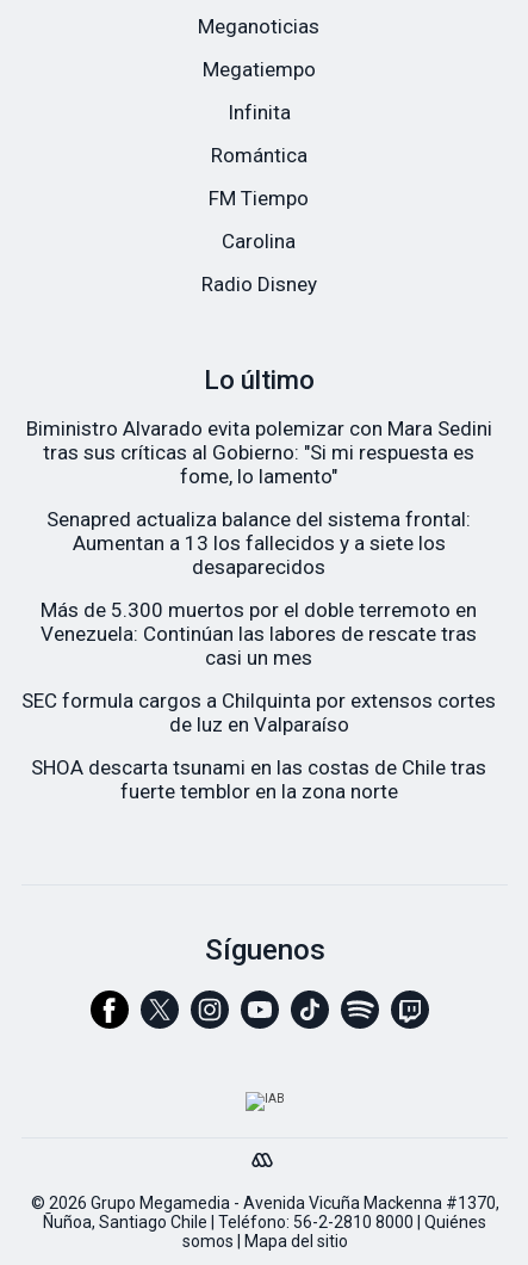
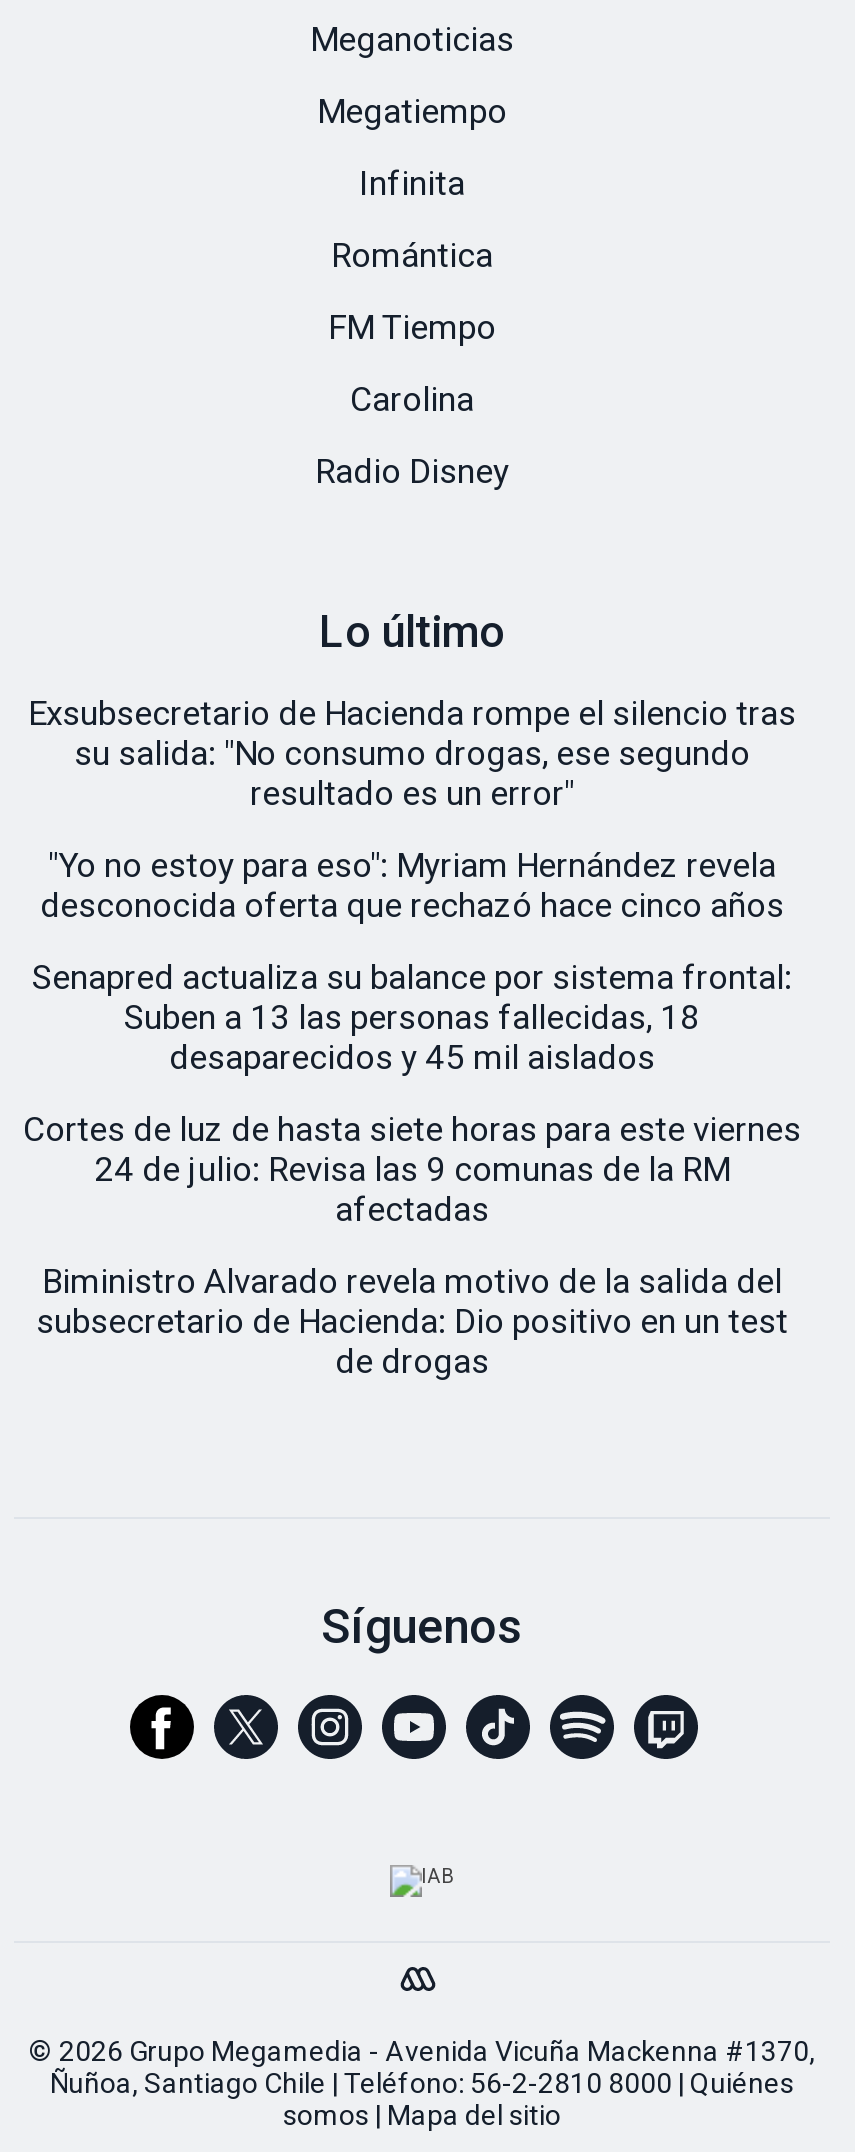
- Biministro Alvarado evita polemizar con Mara Sedini
- tras sus críticas al Gobierno: "Si mi respuesta es
- fome, lo lamento"
+ Exsubsecretario de Hacienda rompe el silencio tras
+ su salida: "No consumo drogas, ese segundo
+ resultado es un error"

- Senapred actualiza balance del sistema frontal:
- Aumentan a 13 los fallecidos y a siete los
- desaparecidos
+ "Yo no estoy para eso": Myriam Hernández revela
+ desconocida oferta que rechazó hace cinco años

- Más de 5.300 muertos por el doble terremoto en
- Venezuela: Continúan las labores de rescate tras
- casi un mes
+ Senapred actualiza su balance por sistema frontal:
+ Suben a 13 las personas fallecidas, 18
+ desaparecidos y 45 mil aislados

- SEC formula cargos a Chilquinta por extensos cortes
- de luz en Valparaíso
+ Cortes de luz de hasta siete horas para este viernes
+ 24 de julio: Revisa las 9 comunas de la RM
+ afectadas

- SHOA descarta tsunami en las costas de Chile tras
- fuerte temblor en la zona norte
+ Biministro Alvarado revela motivo de la salida del
+ subsecretario de Hacienda: Dio positivo en un test
+ de drogas
